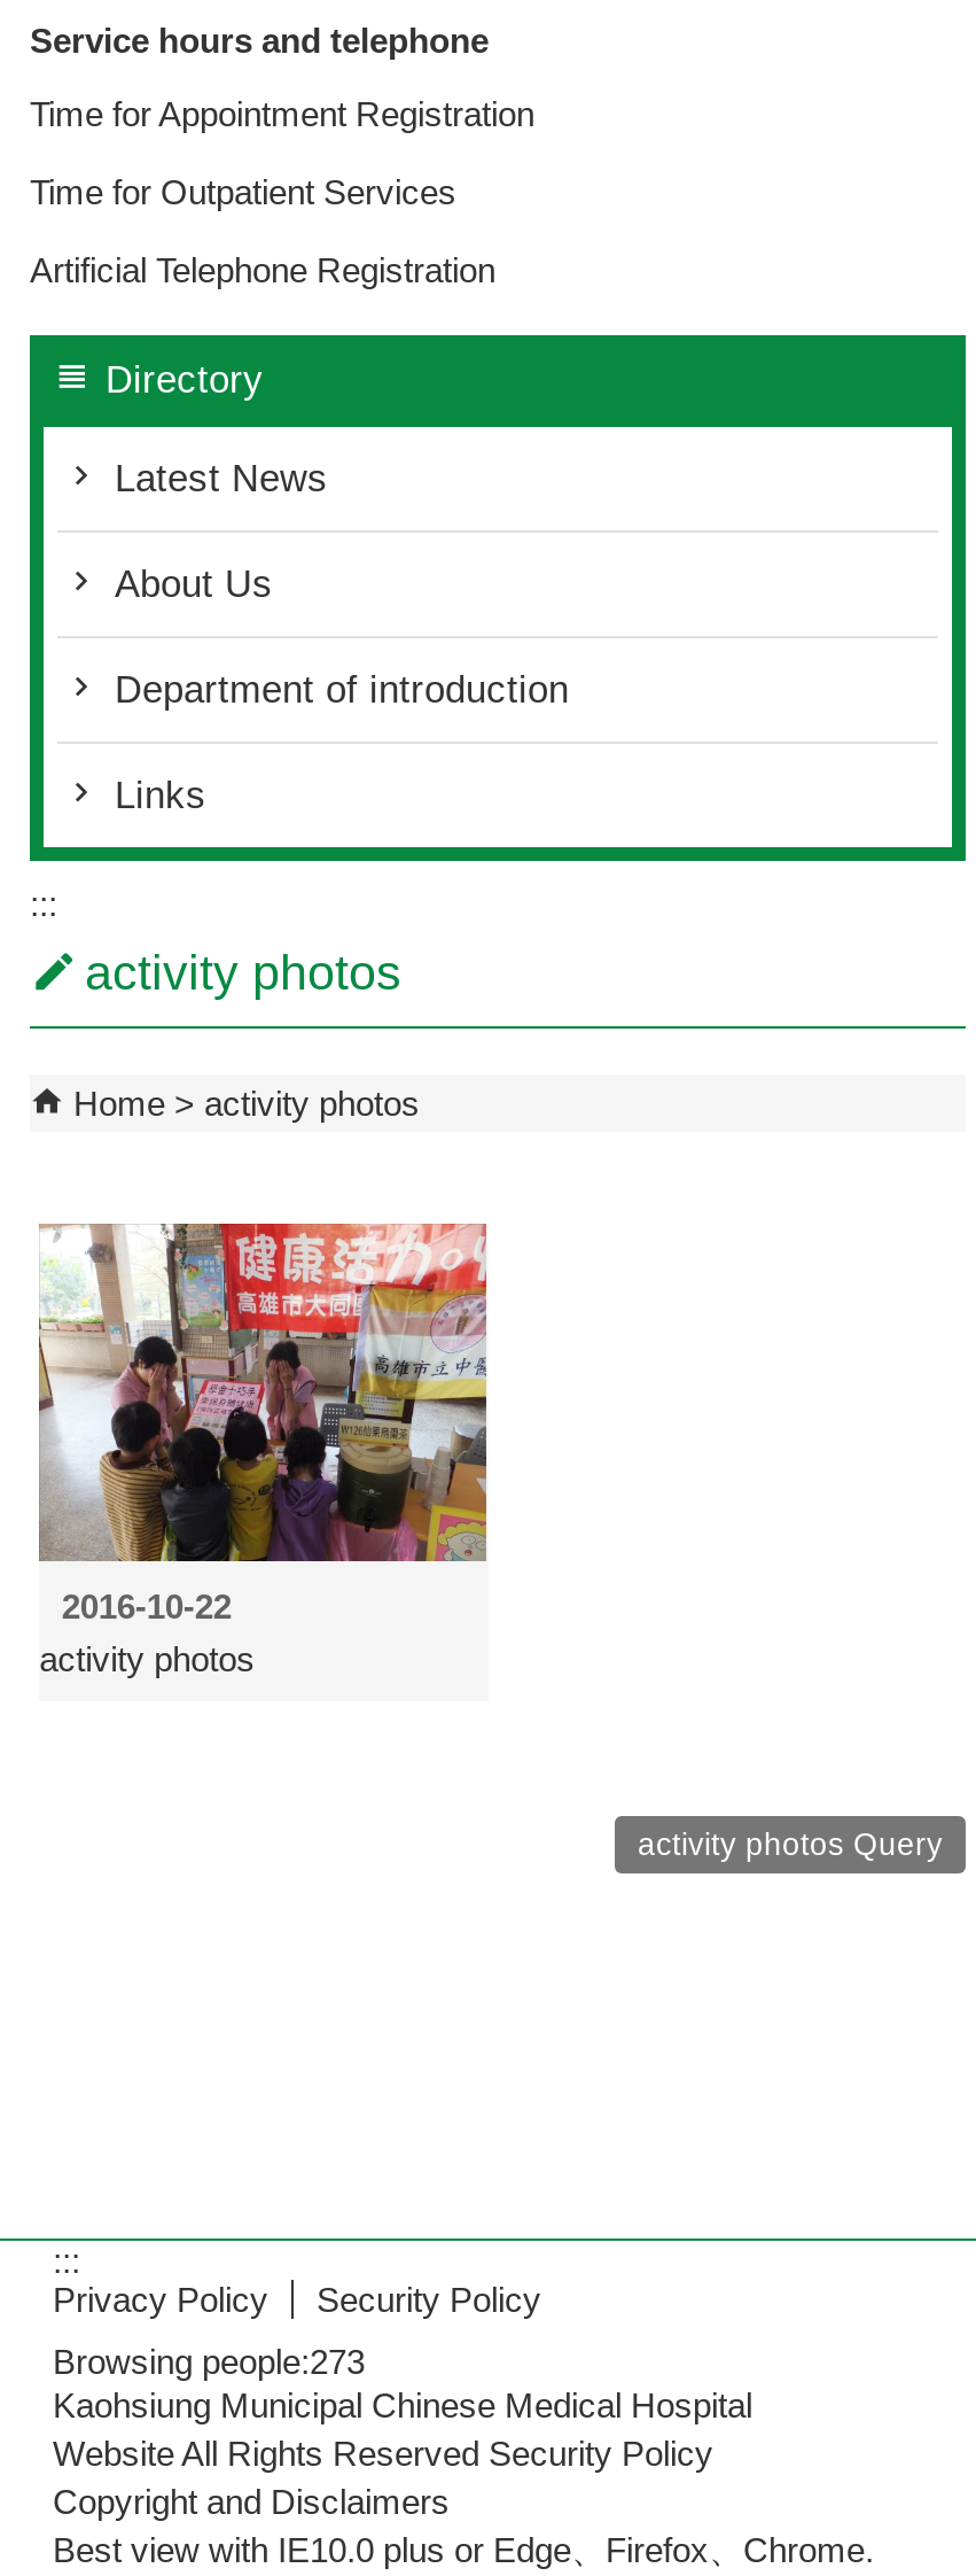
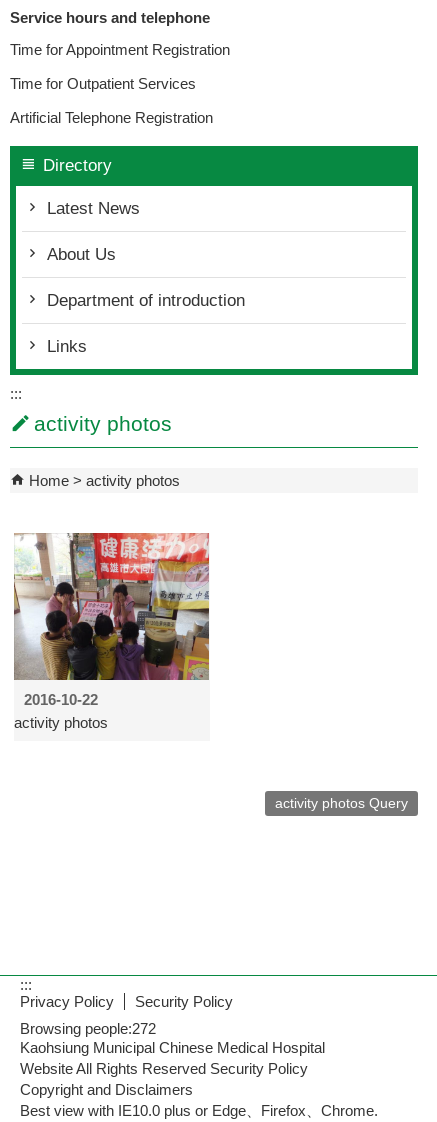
- Browsing people:273
+ Browsing people:272
